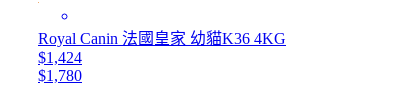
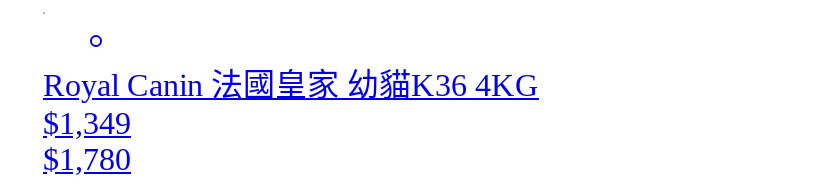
- $1,424
+ $1,349
